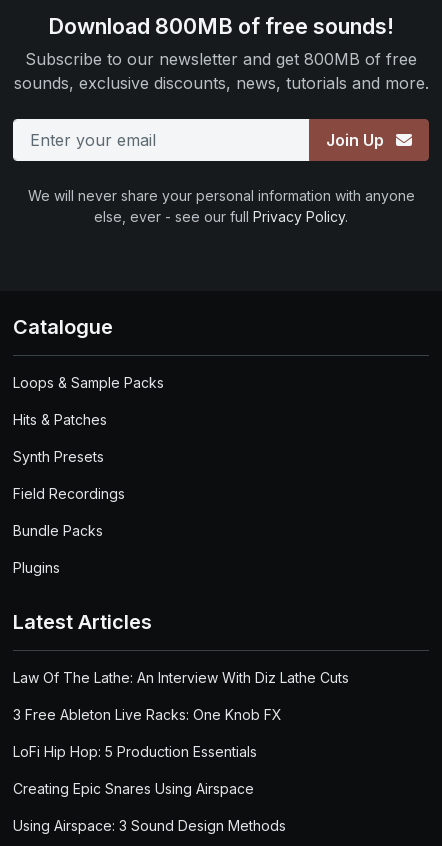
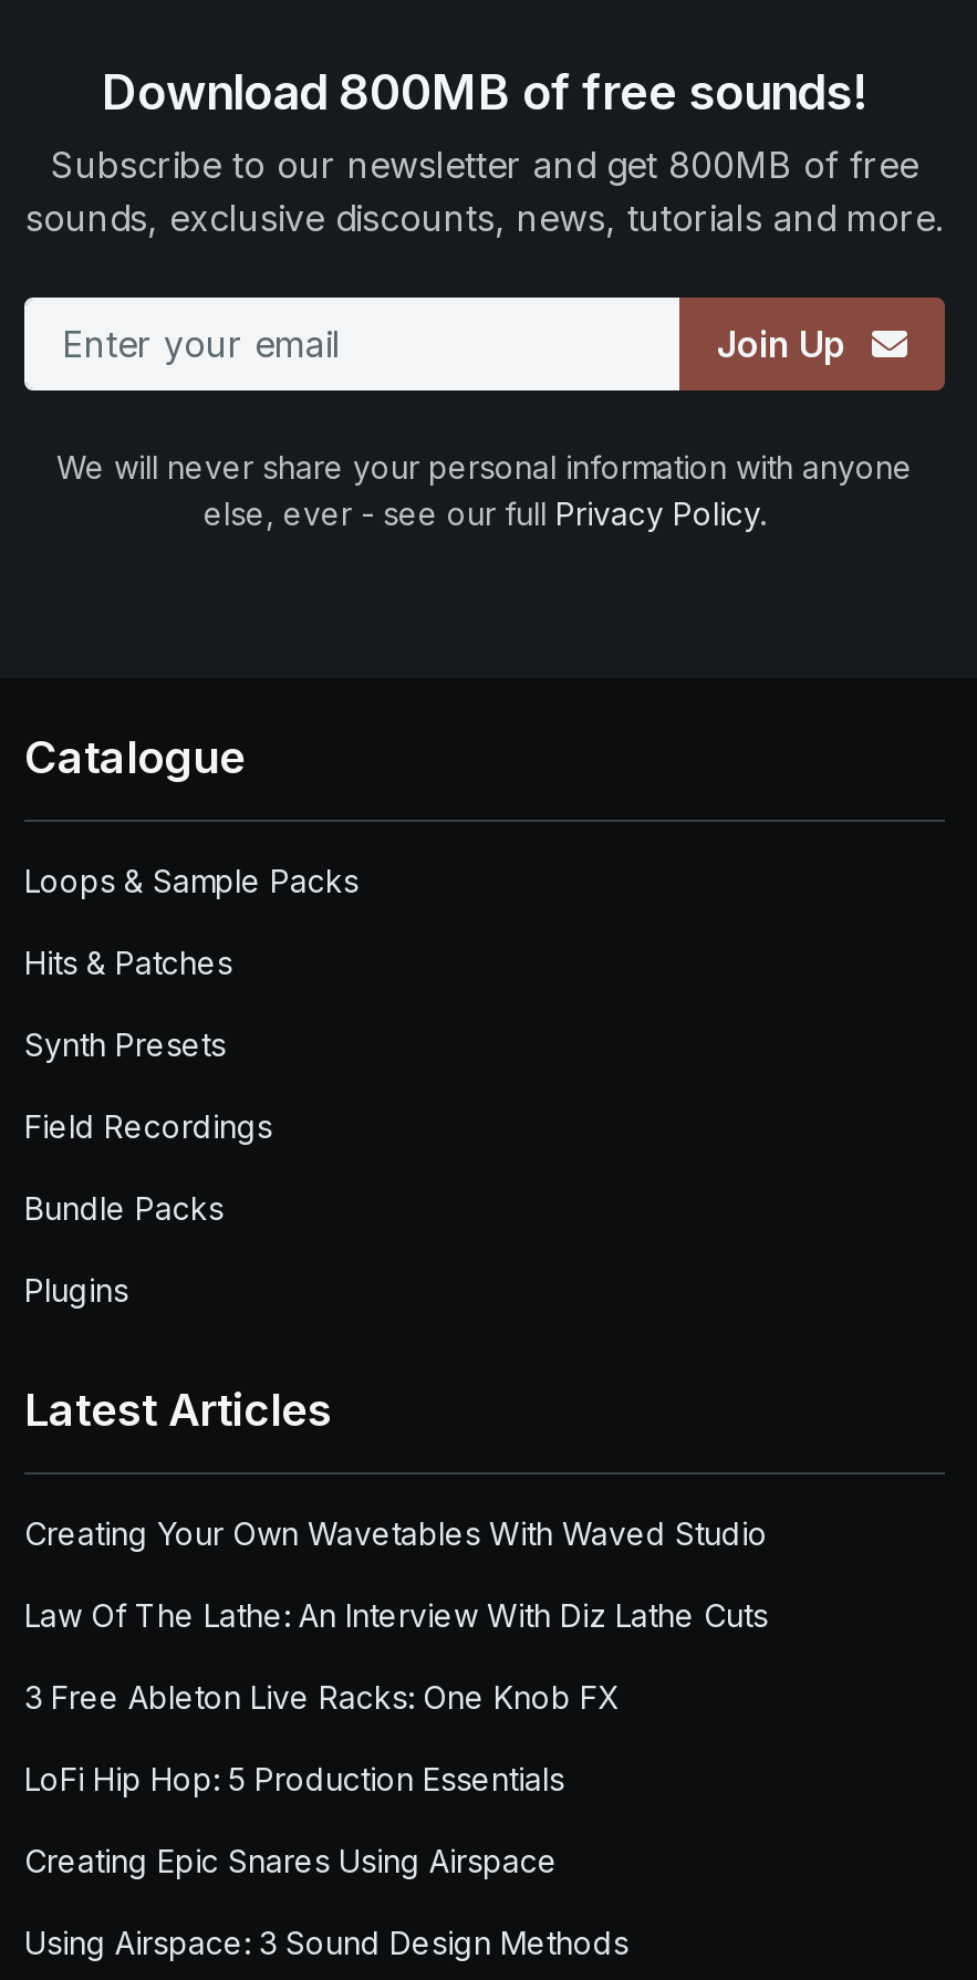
+ Creating Your Own Wavetables With Waved Studio
